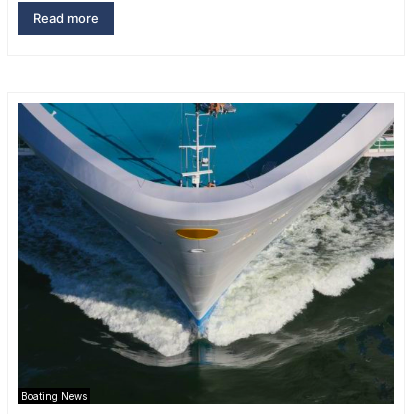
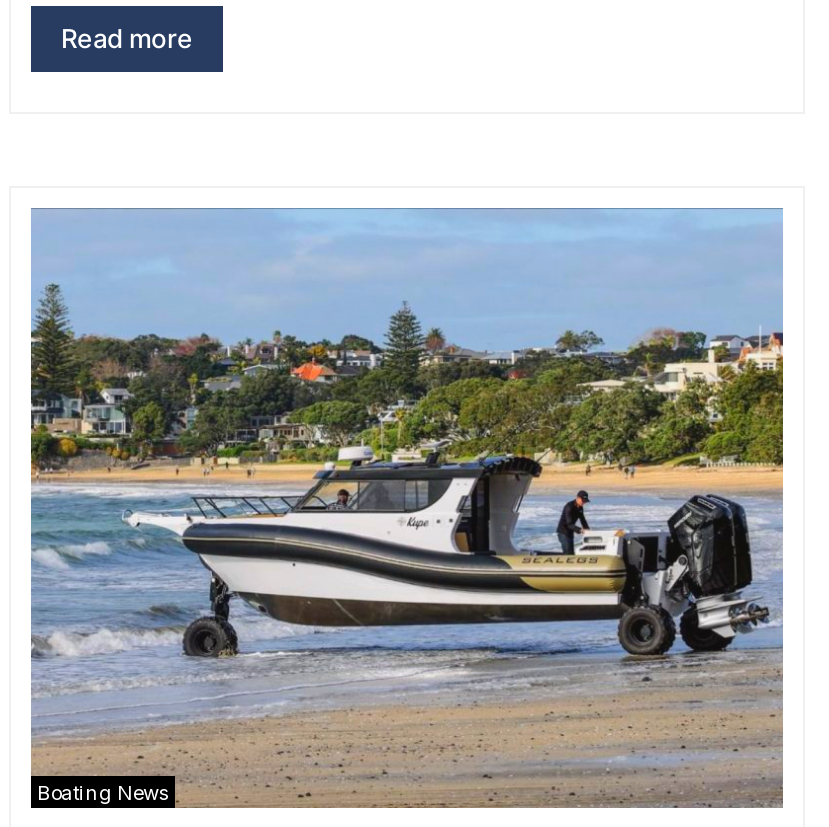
- [image]
+ [image]
